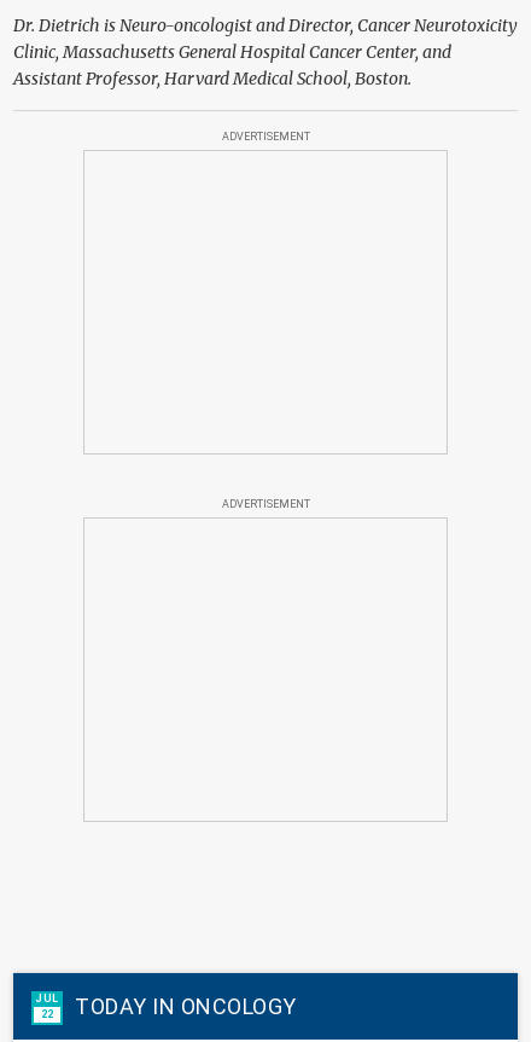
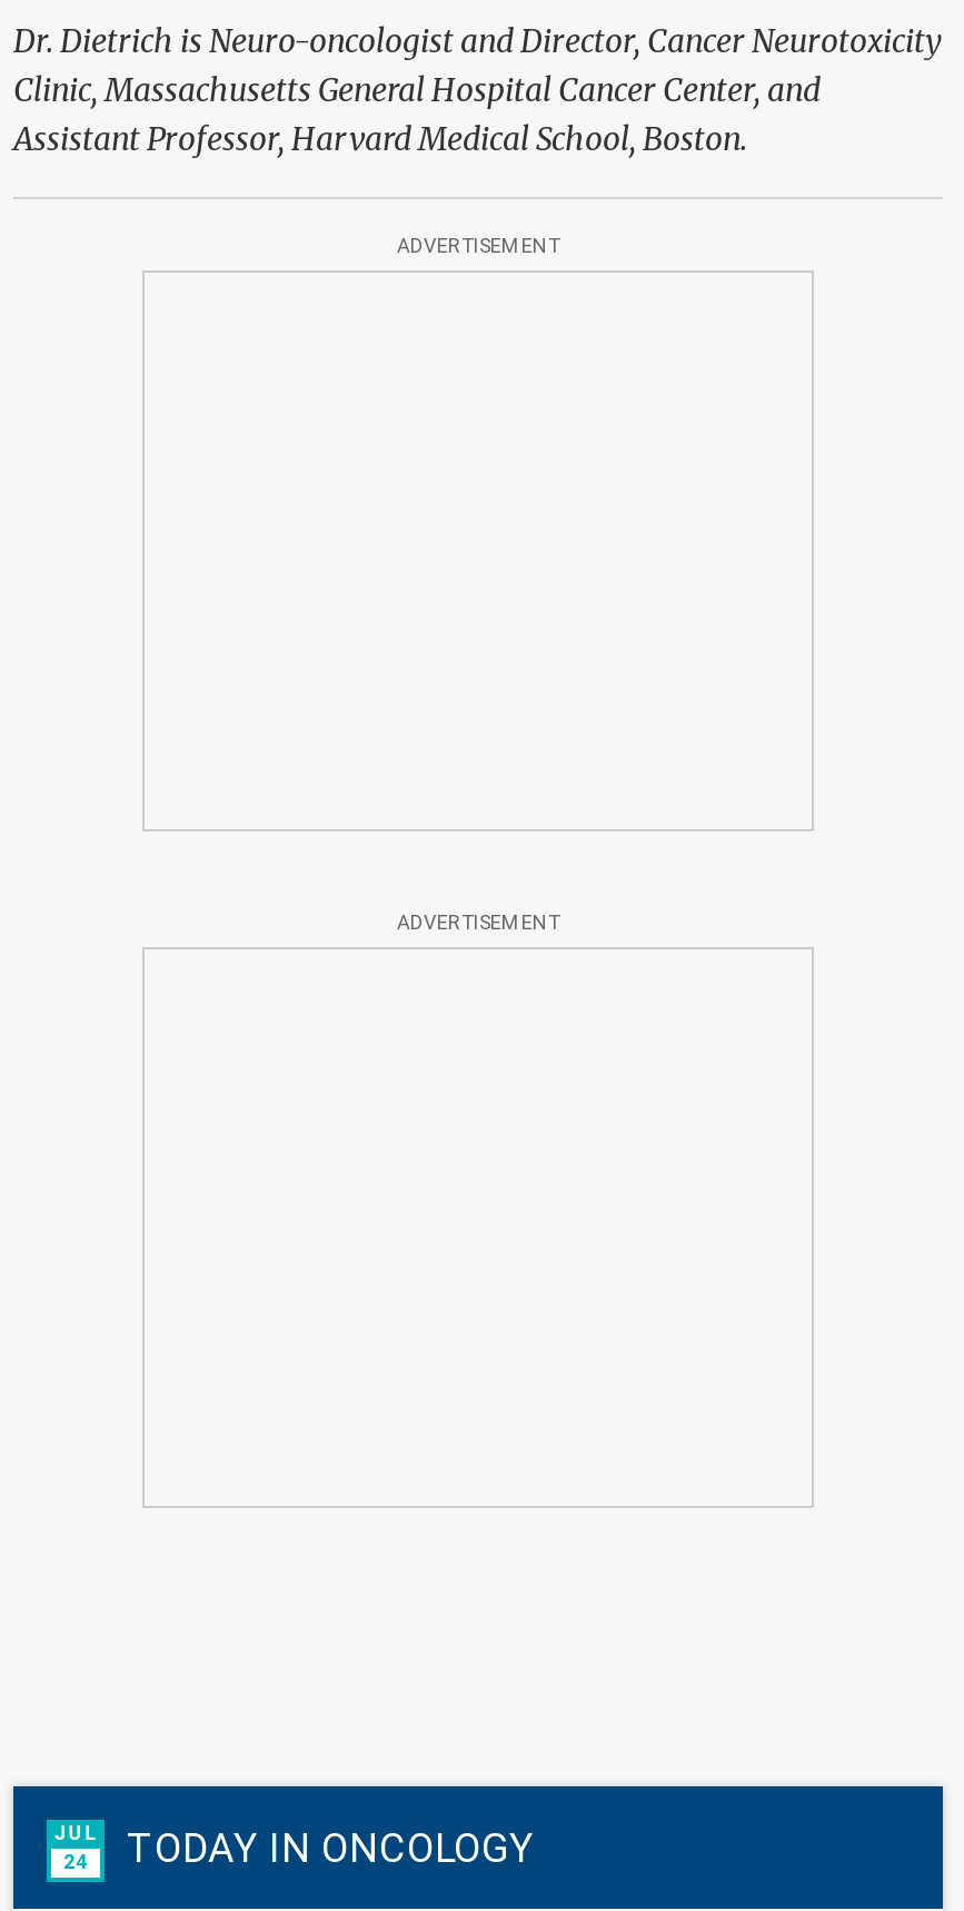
- JUL 22 TODAY IN ONCOLOGY
+ JUL 24 TODAY IN ONCOLOGY
